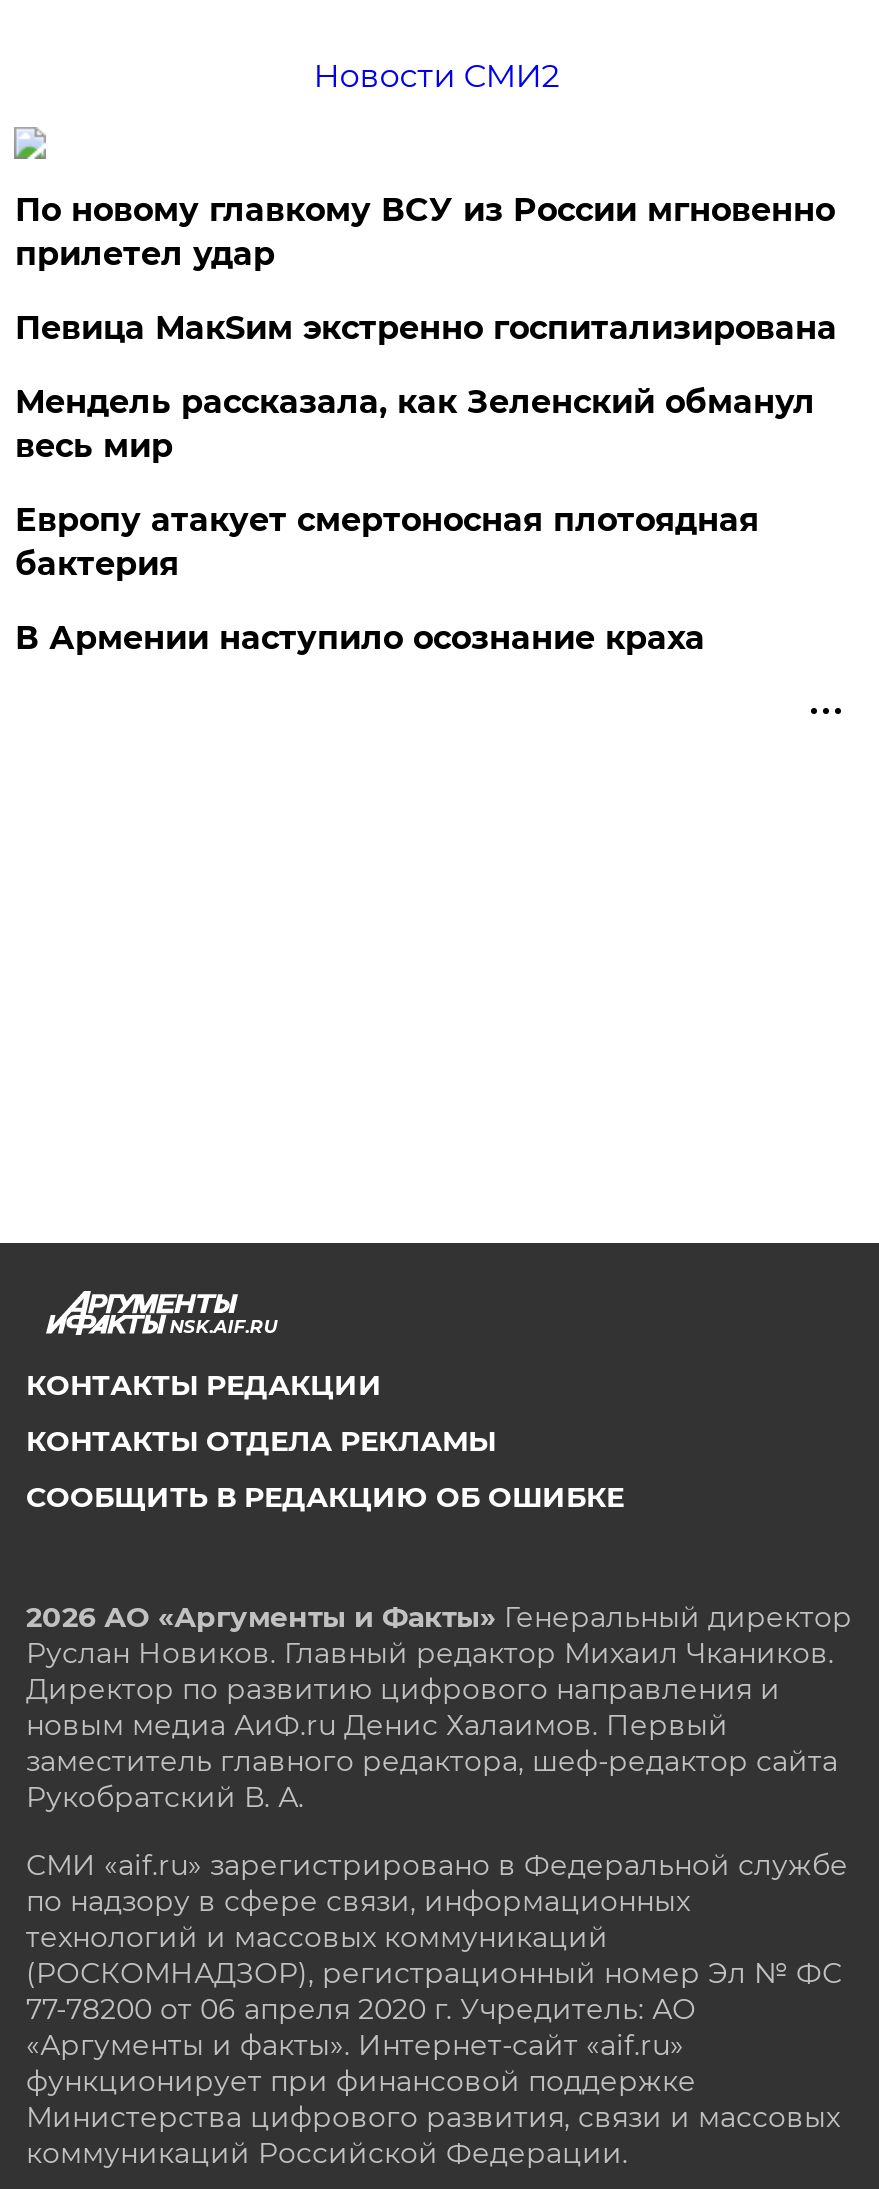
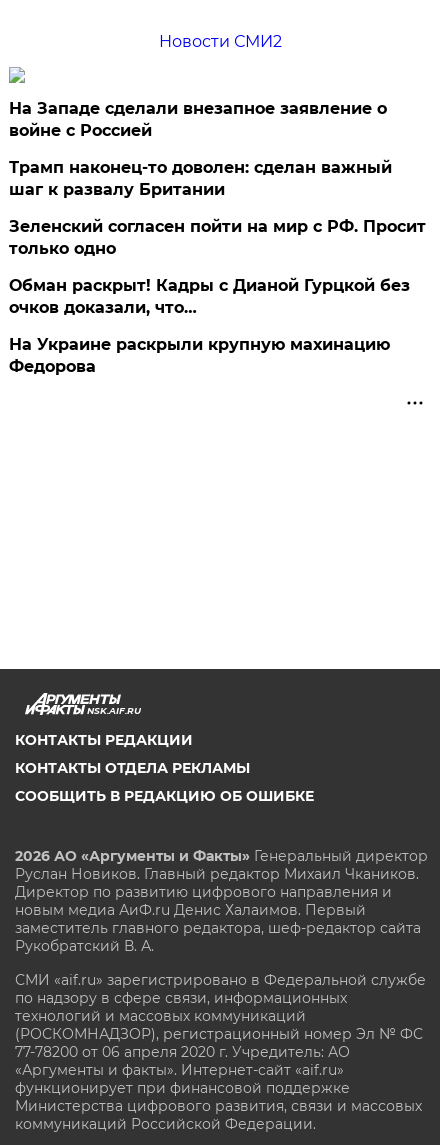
- По новому главкому ВСУ из России мгновенно
- прилетел удар
+ На Западе сделали внезапное заявление о
+ войне с Россией

- Певица МакSим экстренно госпитализирована
+ Трамп наконец-то доволен: сделан важный
+ шаг к развалу Британии

- Мендель рассказала, как Зеленский обманул
- весь мир
+ Зеленский согласен пойти на мир с РФ. Просит
+ только одно

- Европу атакует смертоносная плотоядная
- бактерия
+ Обман раскрыт! Кадры с Дианой Гурцкой без
+ очков доказали, что…

- В Армении наступило осознание краха
+ На Украине раскрыли крупную махинацию
+ Федорова
